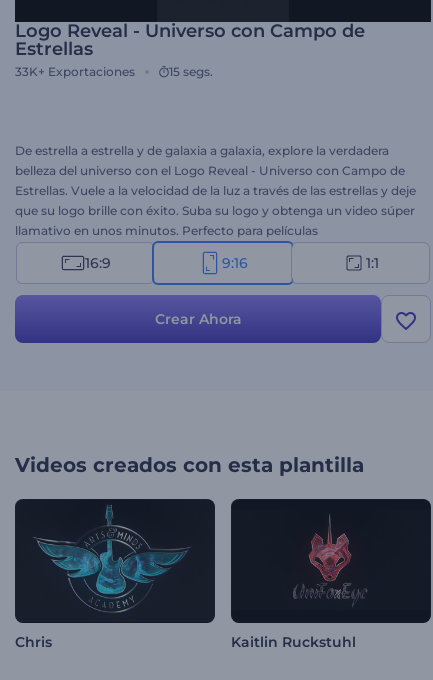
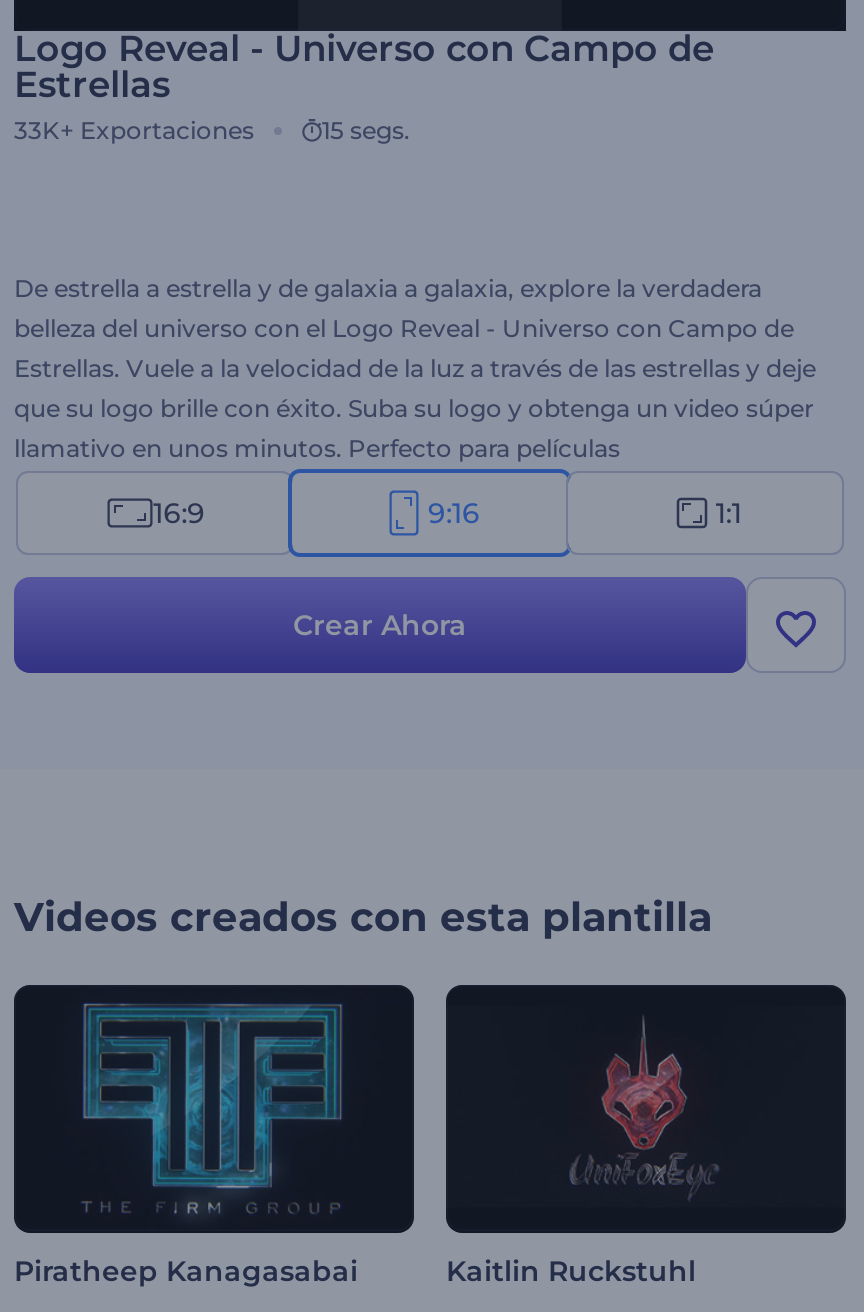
- [image]
- Chris
+ [image]
+ Piratheep Kanagasabai
